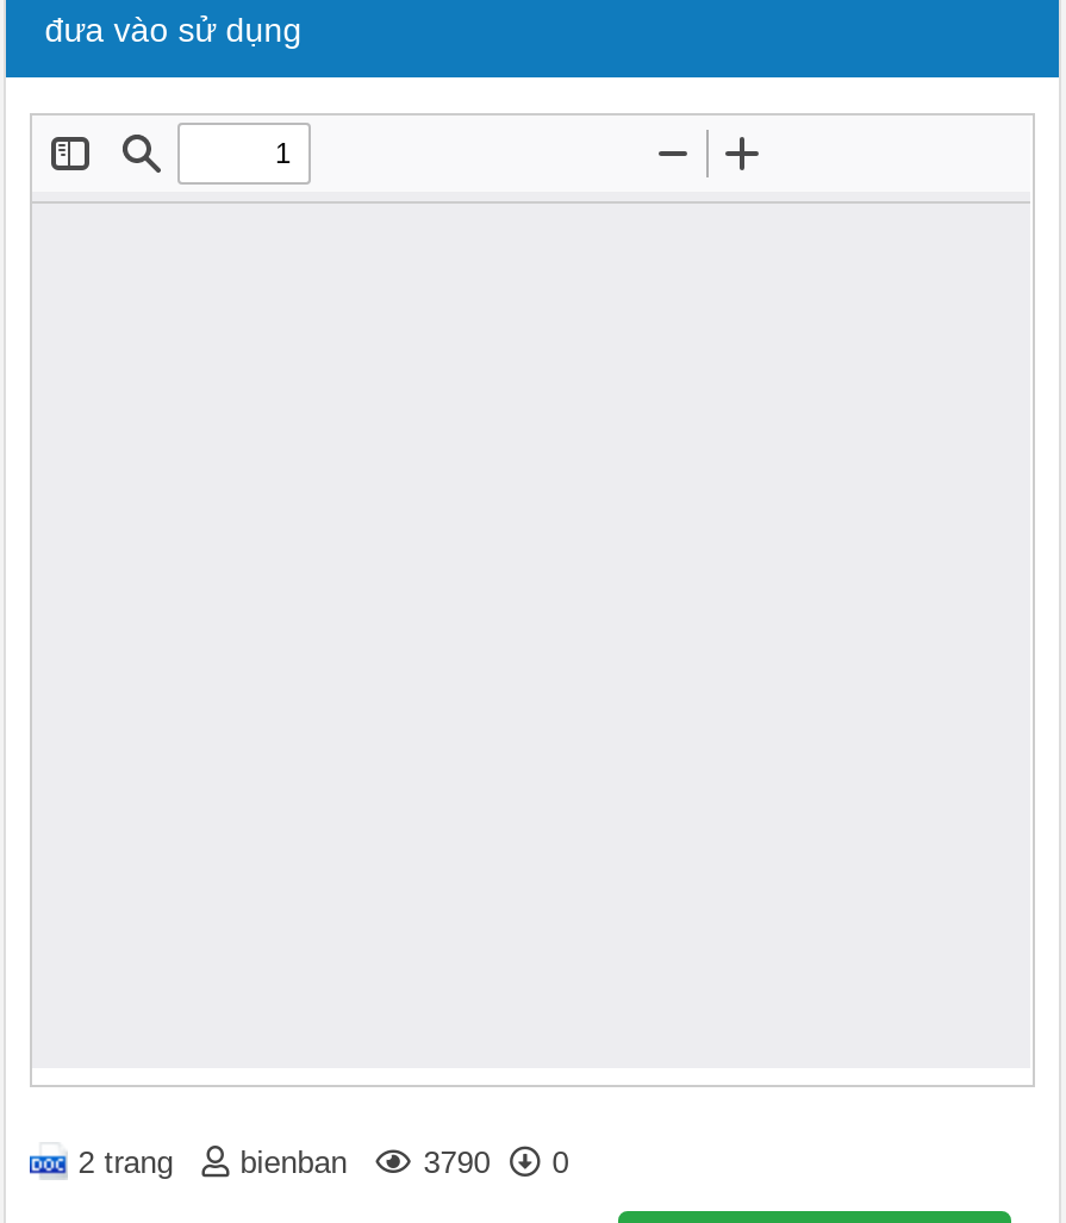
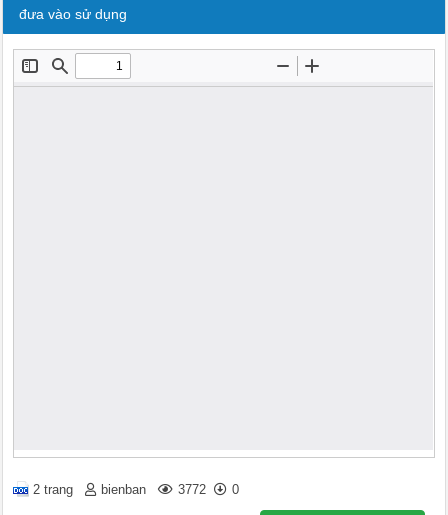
- 3790 0
+ 3772 0
